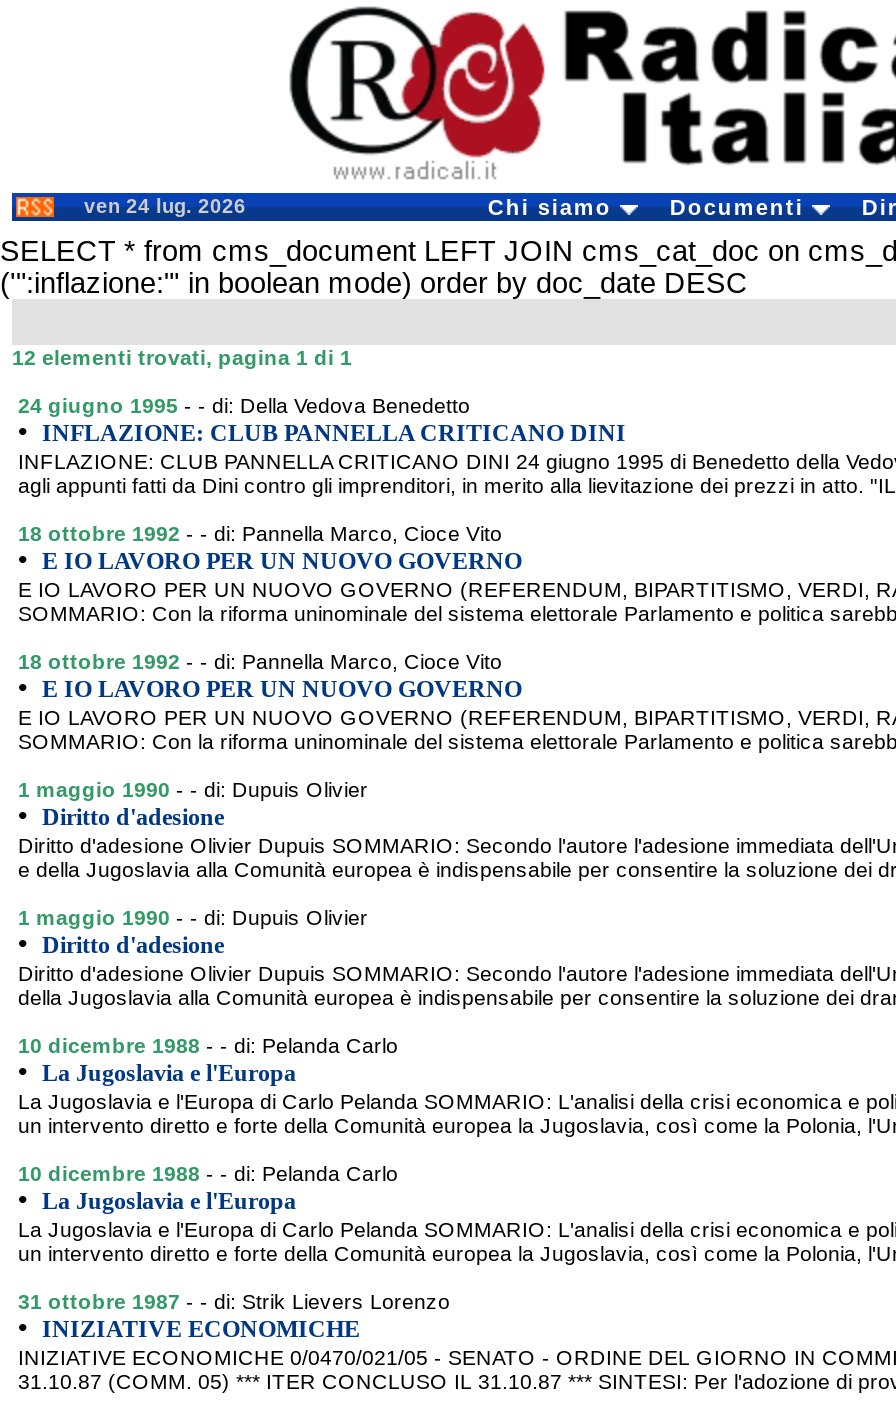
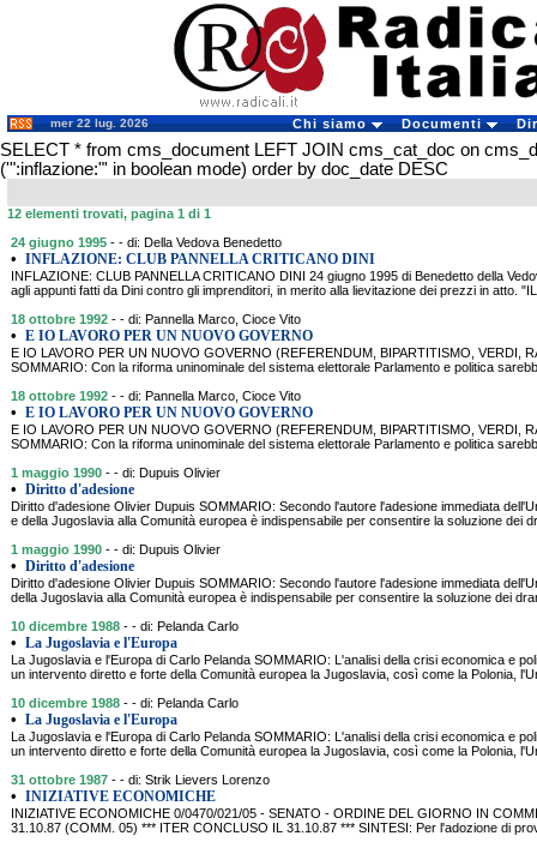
- ven 24 lug. 2026
+ mer 22 lug. 2026
